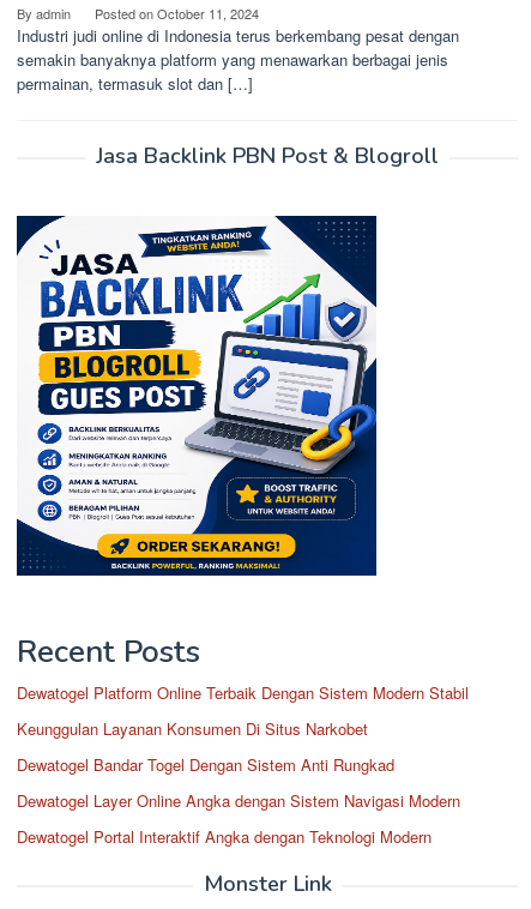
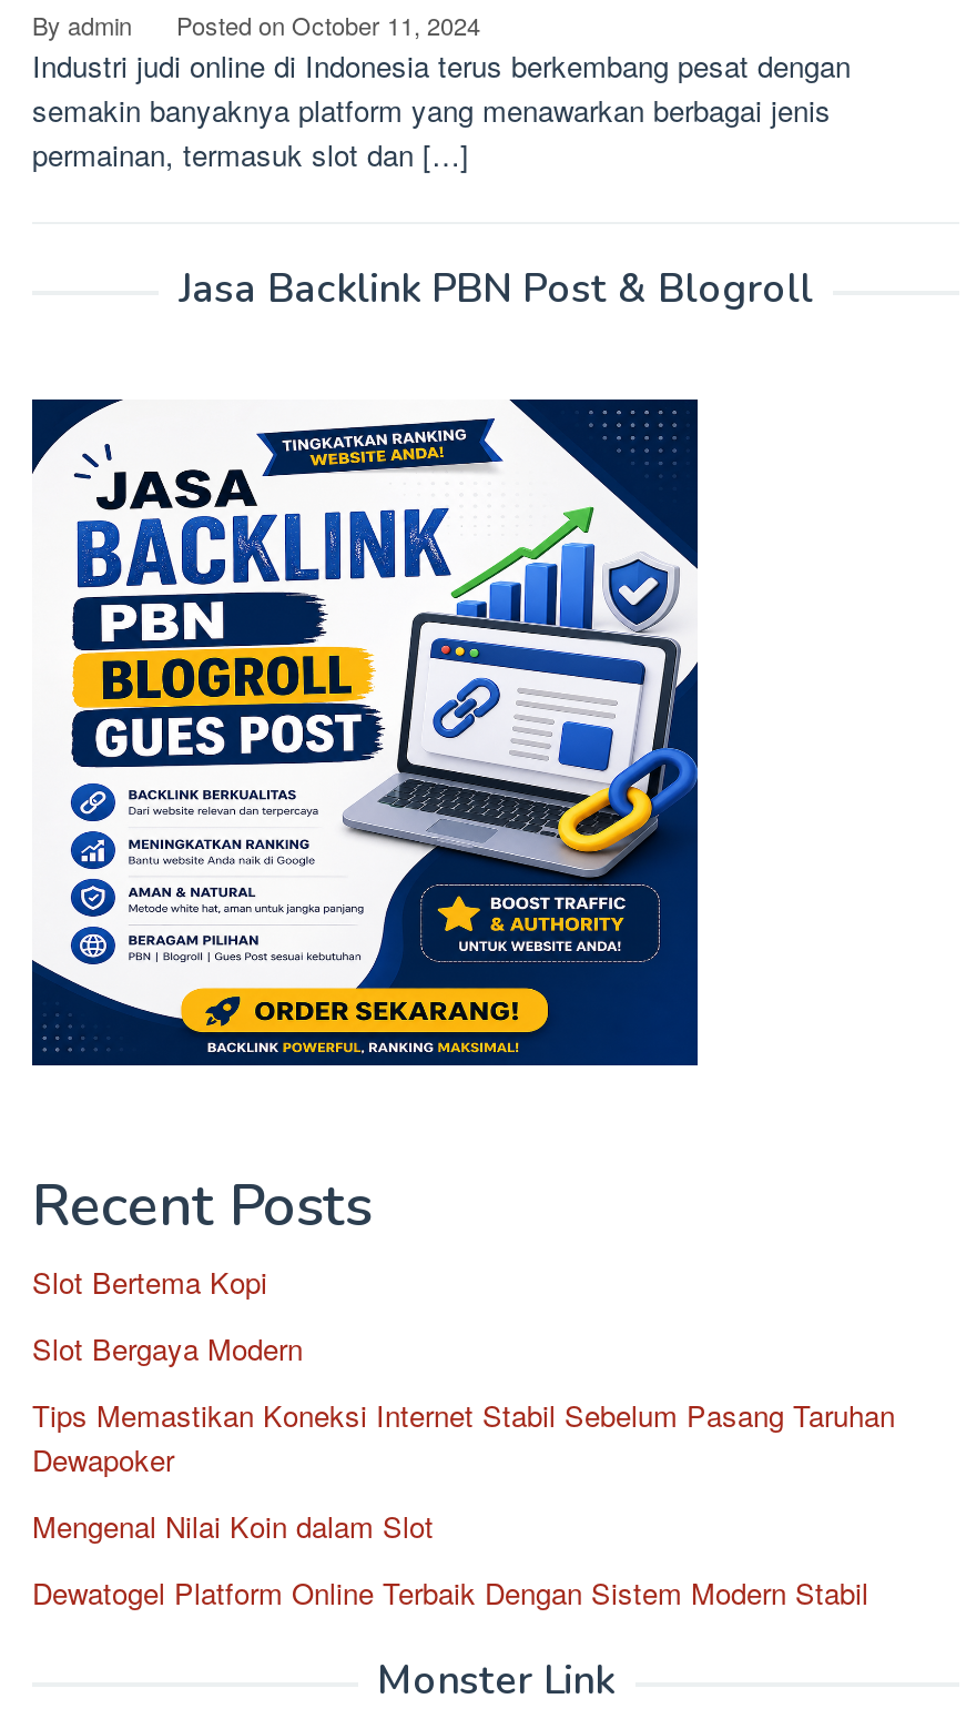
+ Slot Bertema Kopi
+ Slot Bergaya Modern
+ Tips Memastikan Koneksi Internet Stabil Sebelum Pasang Taruhan
+ Dewapoker
+ Mengenal Nilai Koin dalam Slot

moved down: Dewatogel Platform Online Terbaik Dengan Sistem Modern Stabil

- Keunggulan Layanan Konsumen Di Situs Narkobet
- Dewatogel Bandar Togel Dengan Sistem Anti Rungkad
- Dewatogel Layer Online Angka dengan Sistem Navigasi Modern
- Dewatogel Portal Interaktif Angka dengan Teknologi Modern
